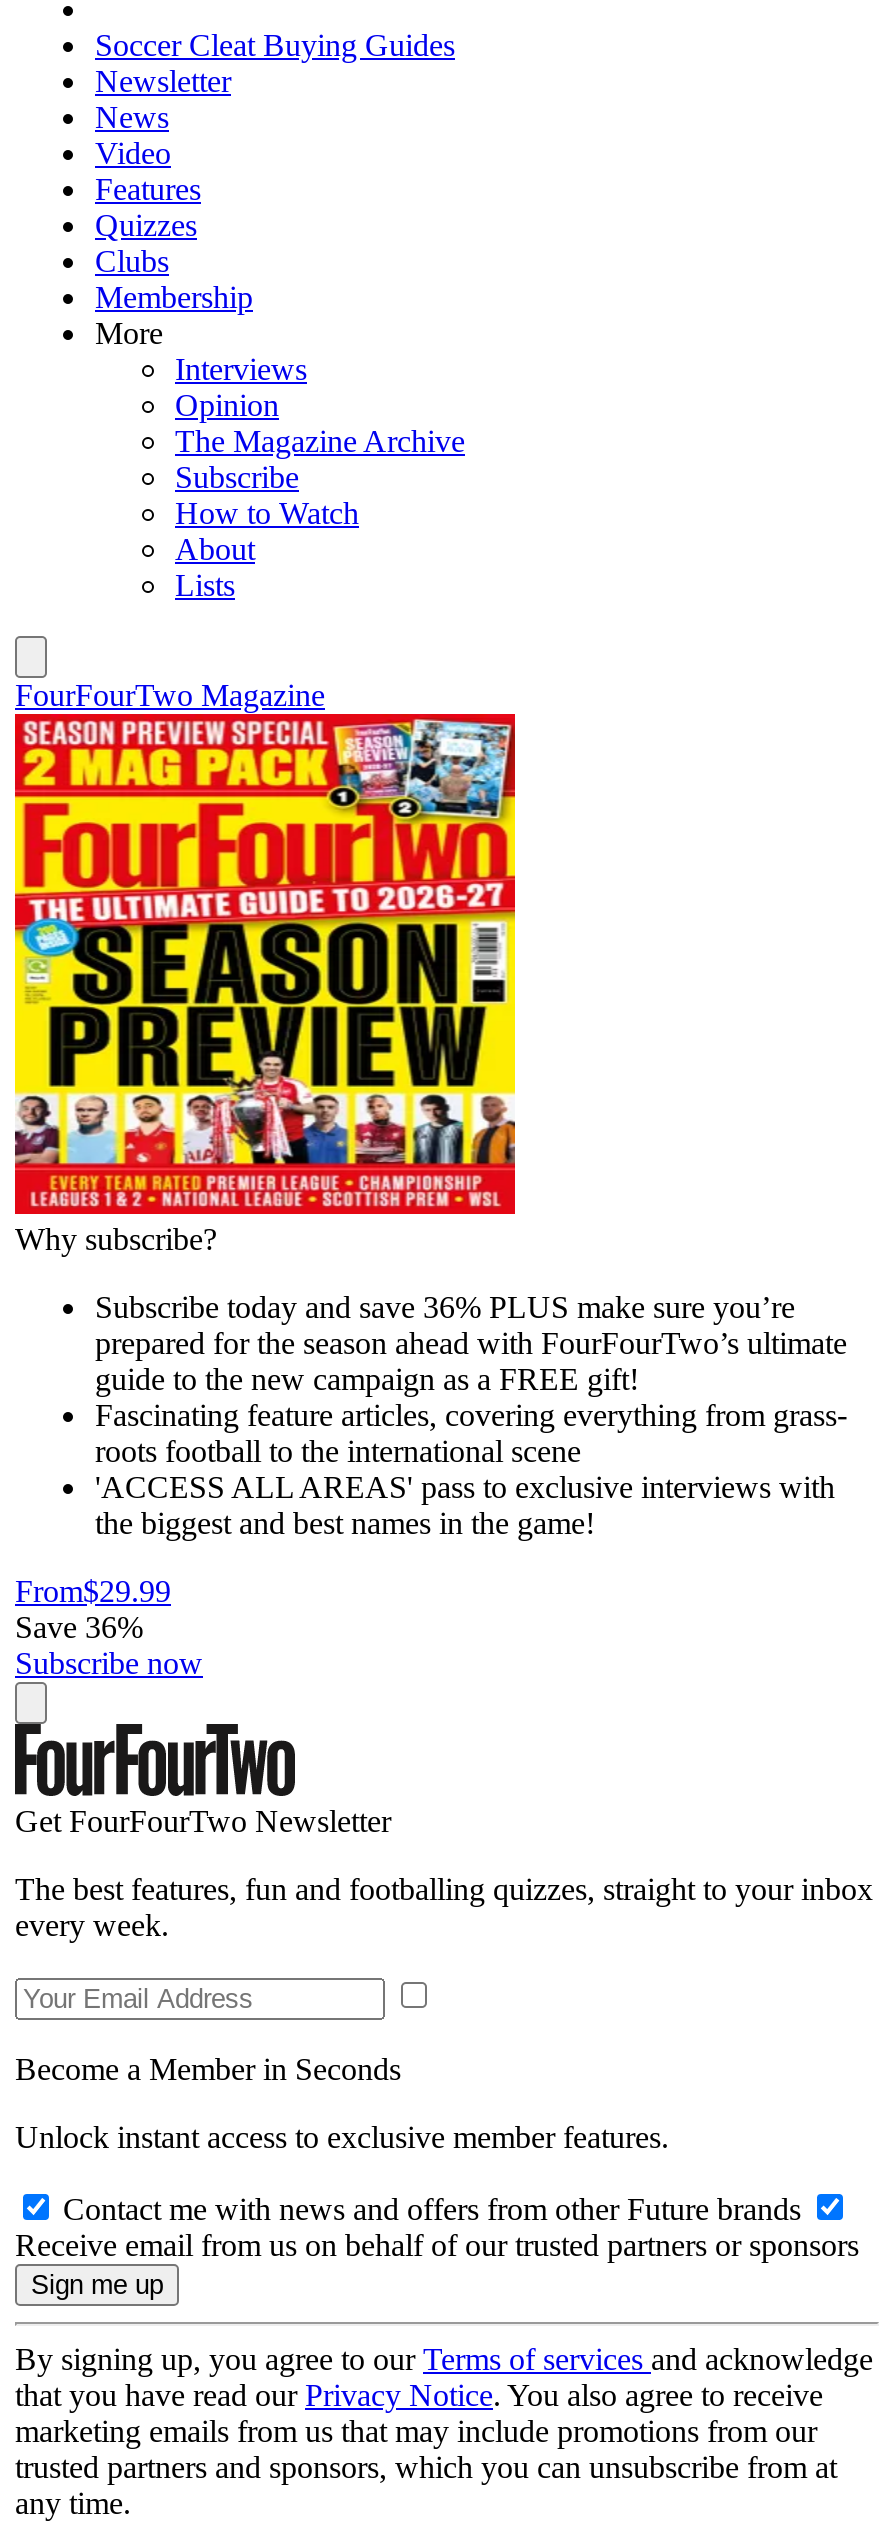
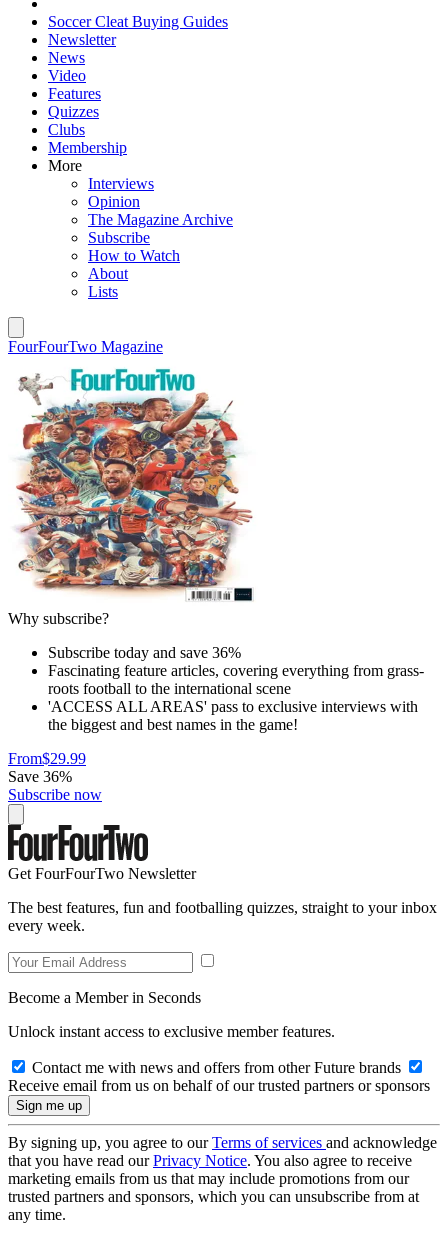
- [image]
- Subscribe today and save 36% PLUS make sure you’re
- prepared for the season ahead with FourFourTwo’s ultimate
- guide to the new campaign as a FREE gift!
+ [image]
+ Subscribe today and save 36%
